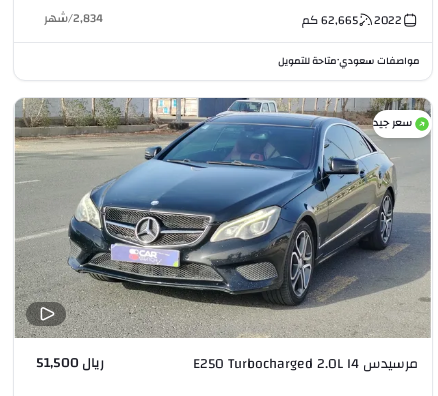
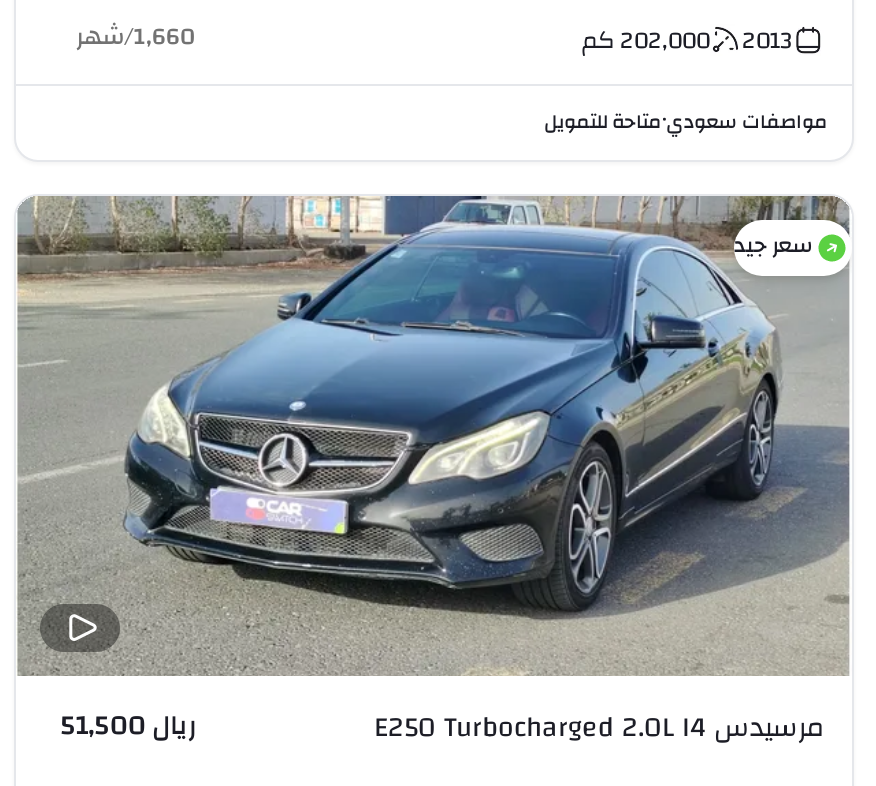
- 2022
- 62,665 كم
- 2,834
+ 2013
+ 202,000 كم
+ 1,660
